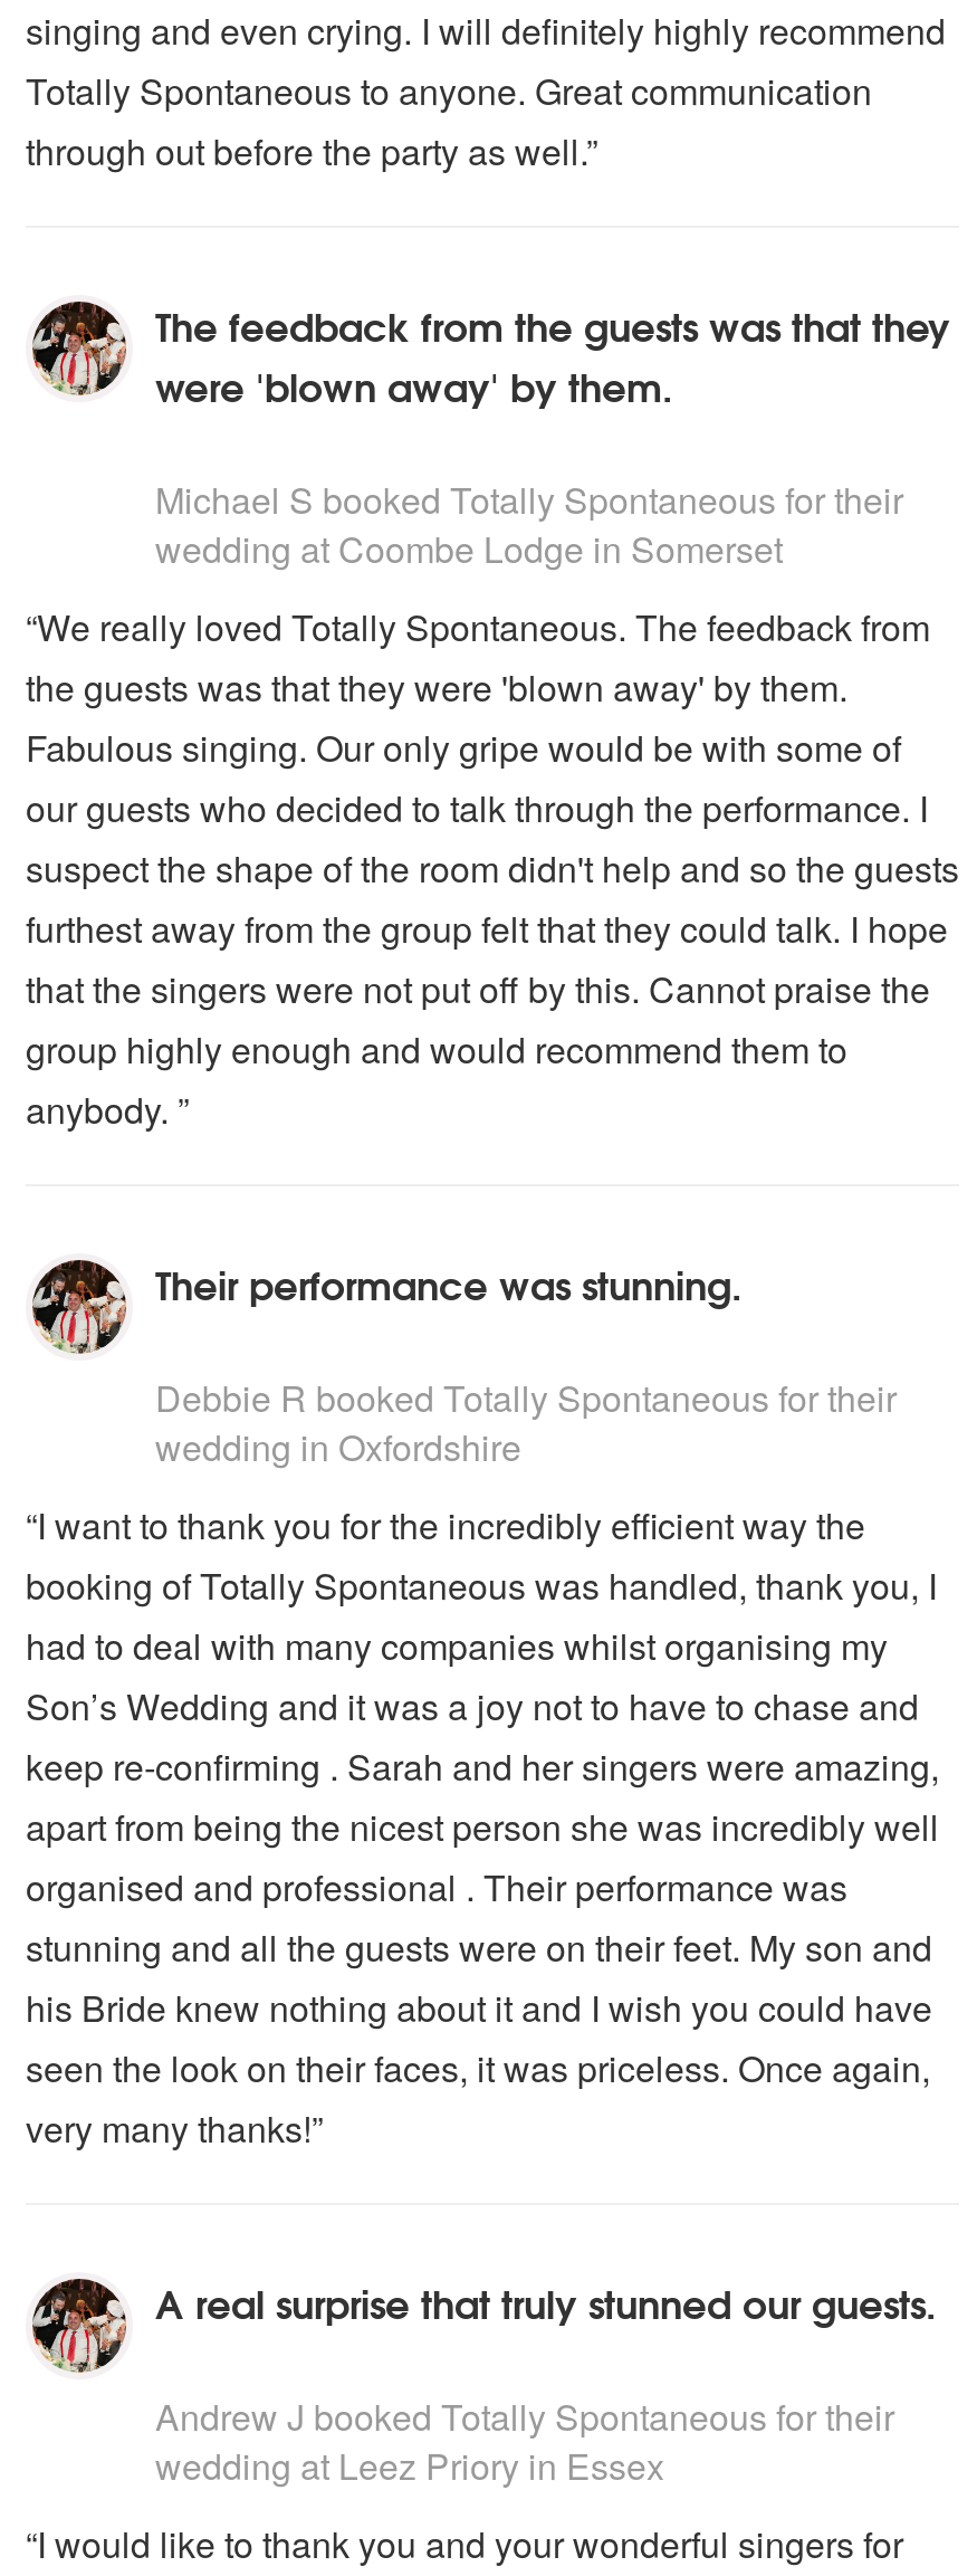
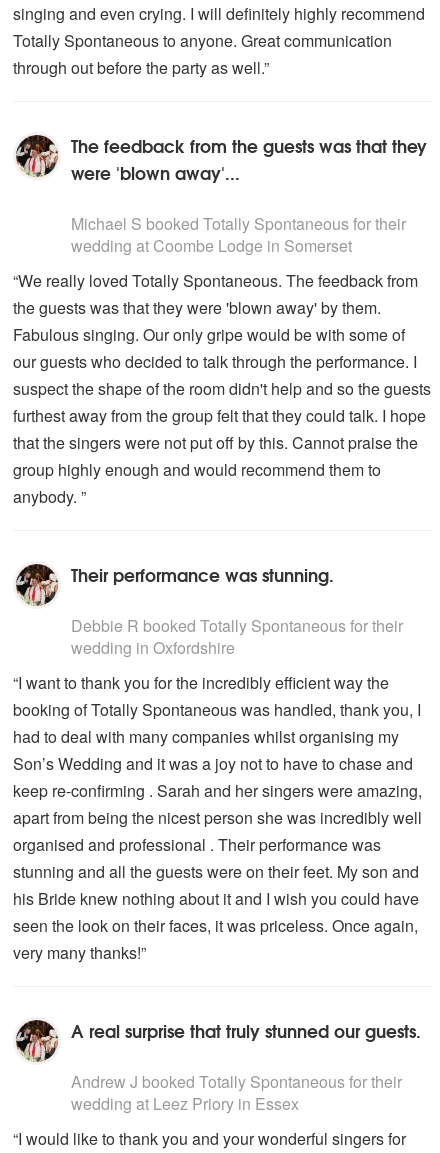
- were 'blown away' by them.
+ were 'blown away'...
